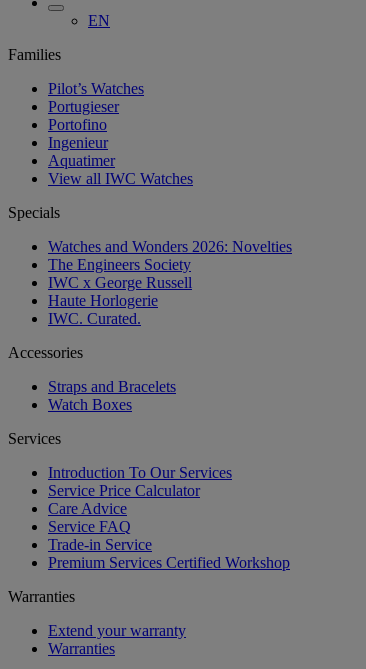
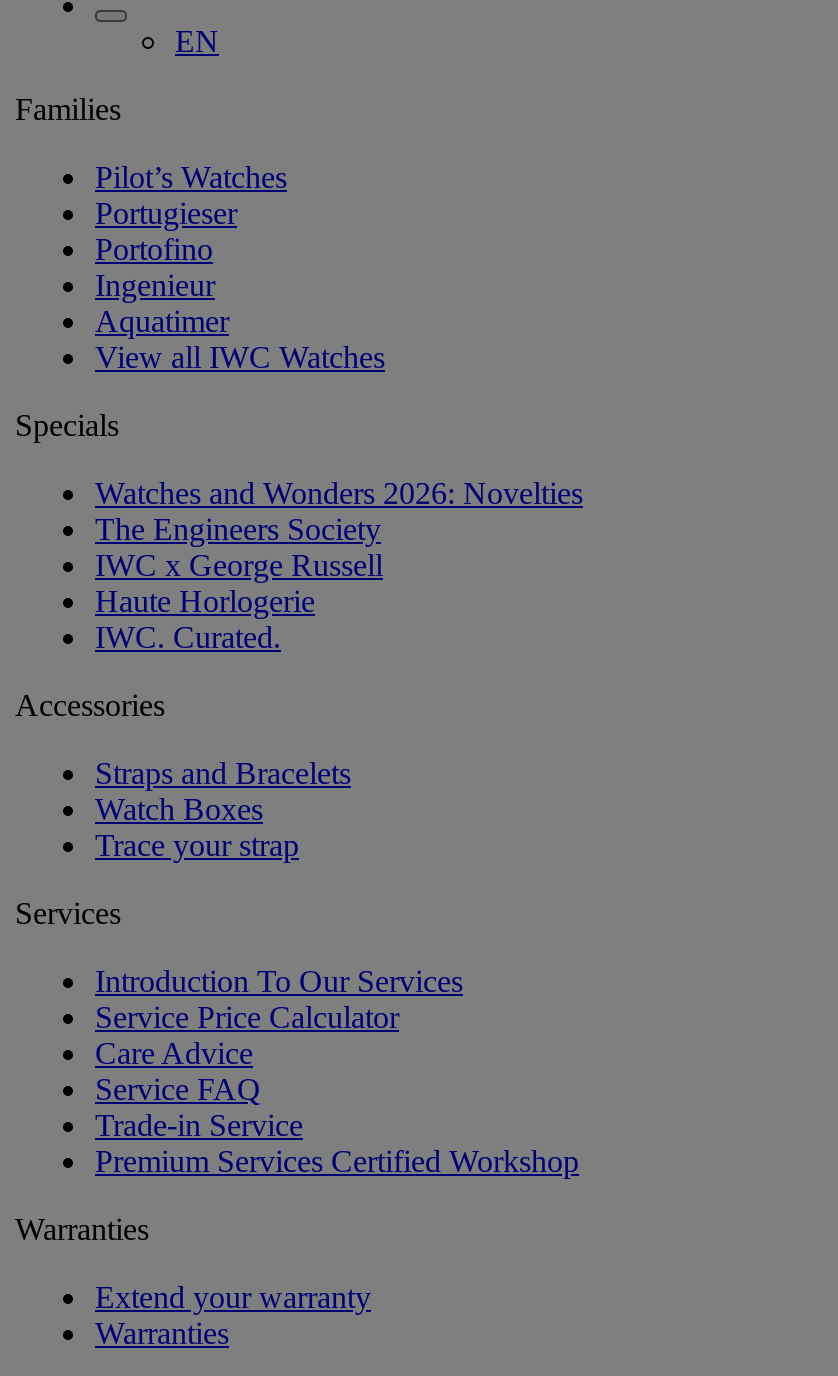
+ Trace your strap
